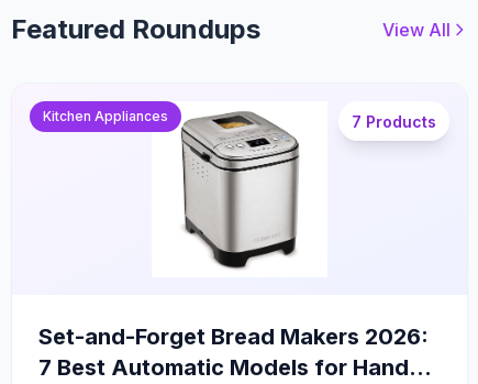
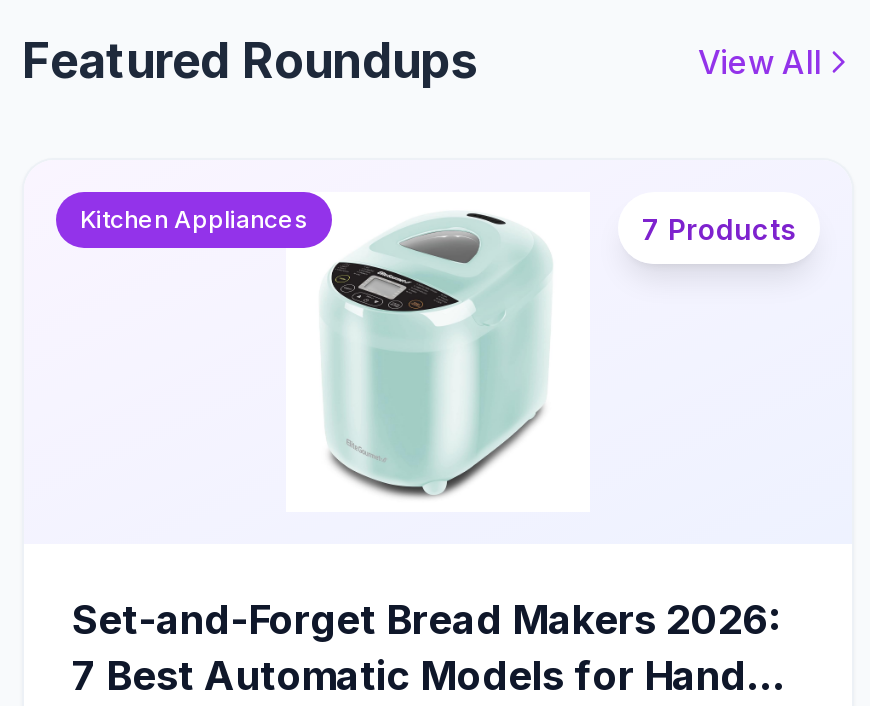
- [image]
+ [image]
